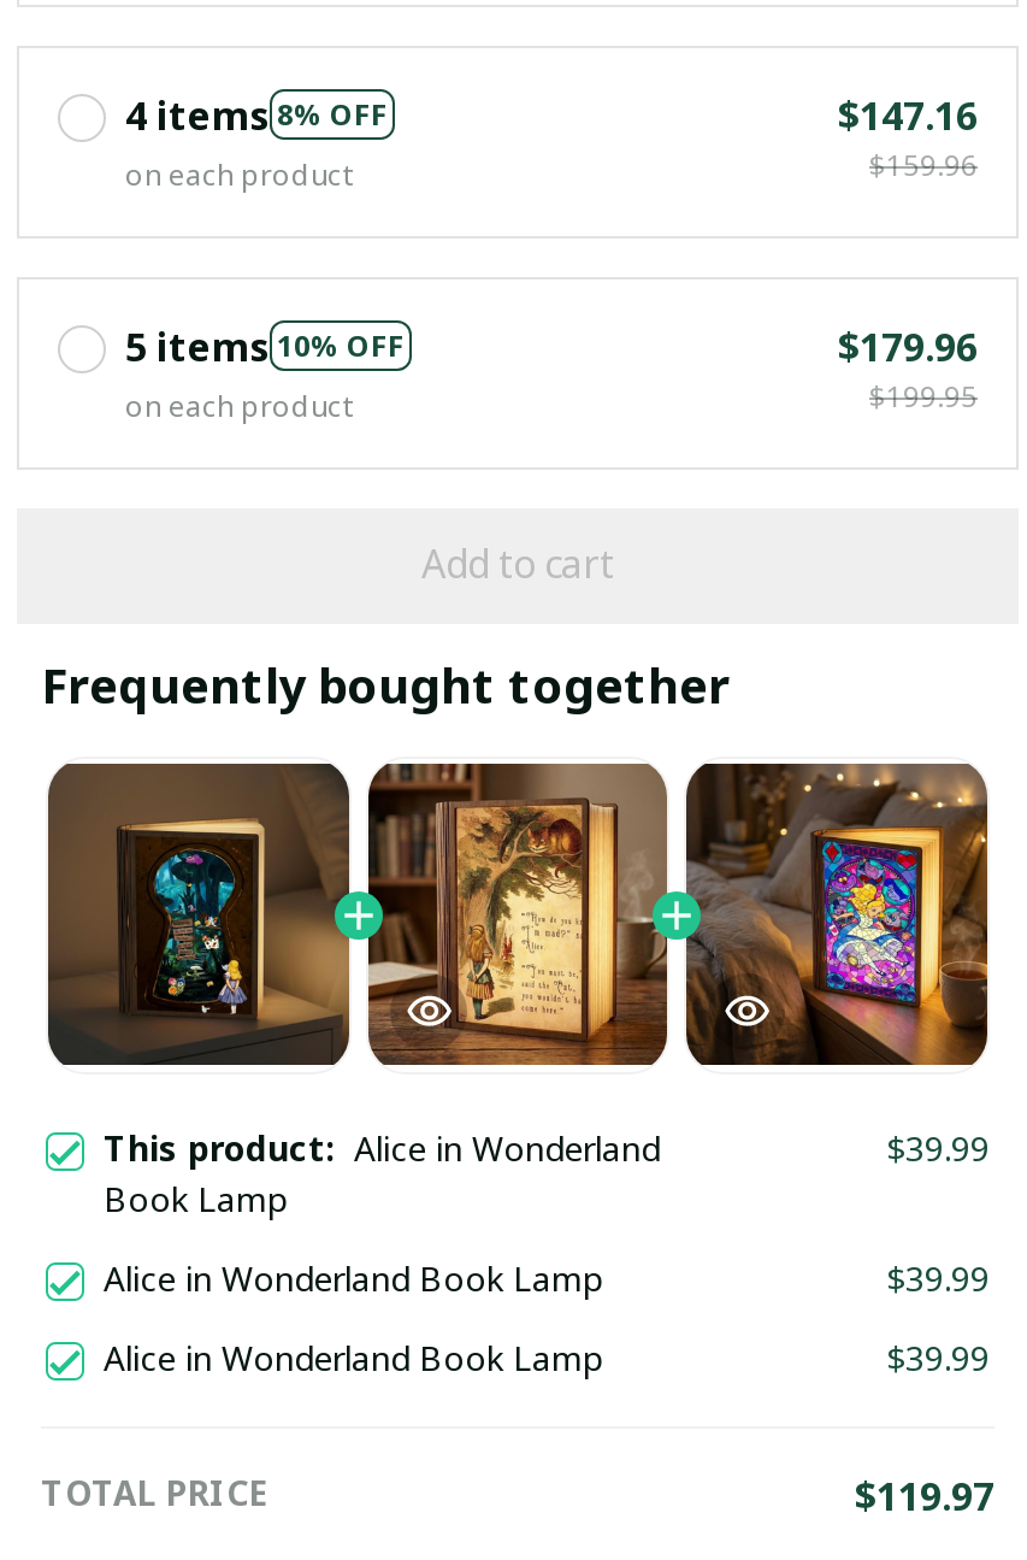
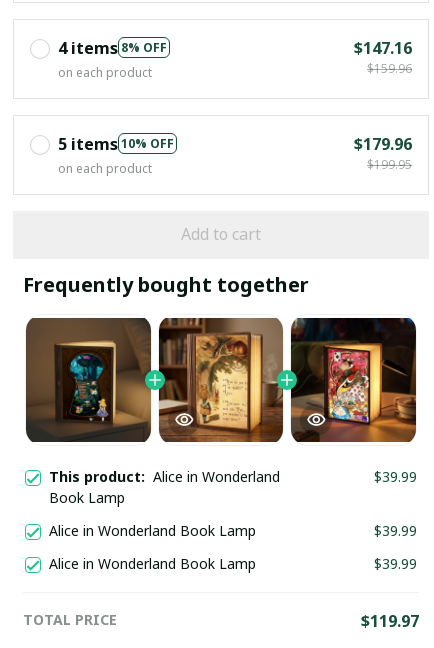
- [image]
+ [image]
